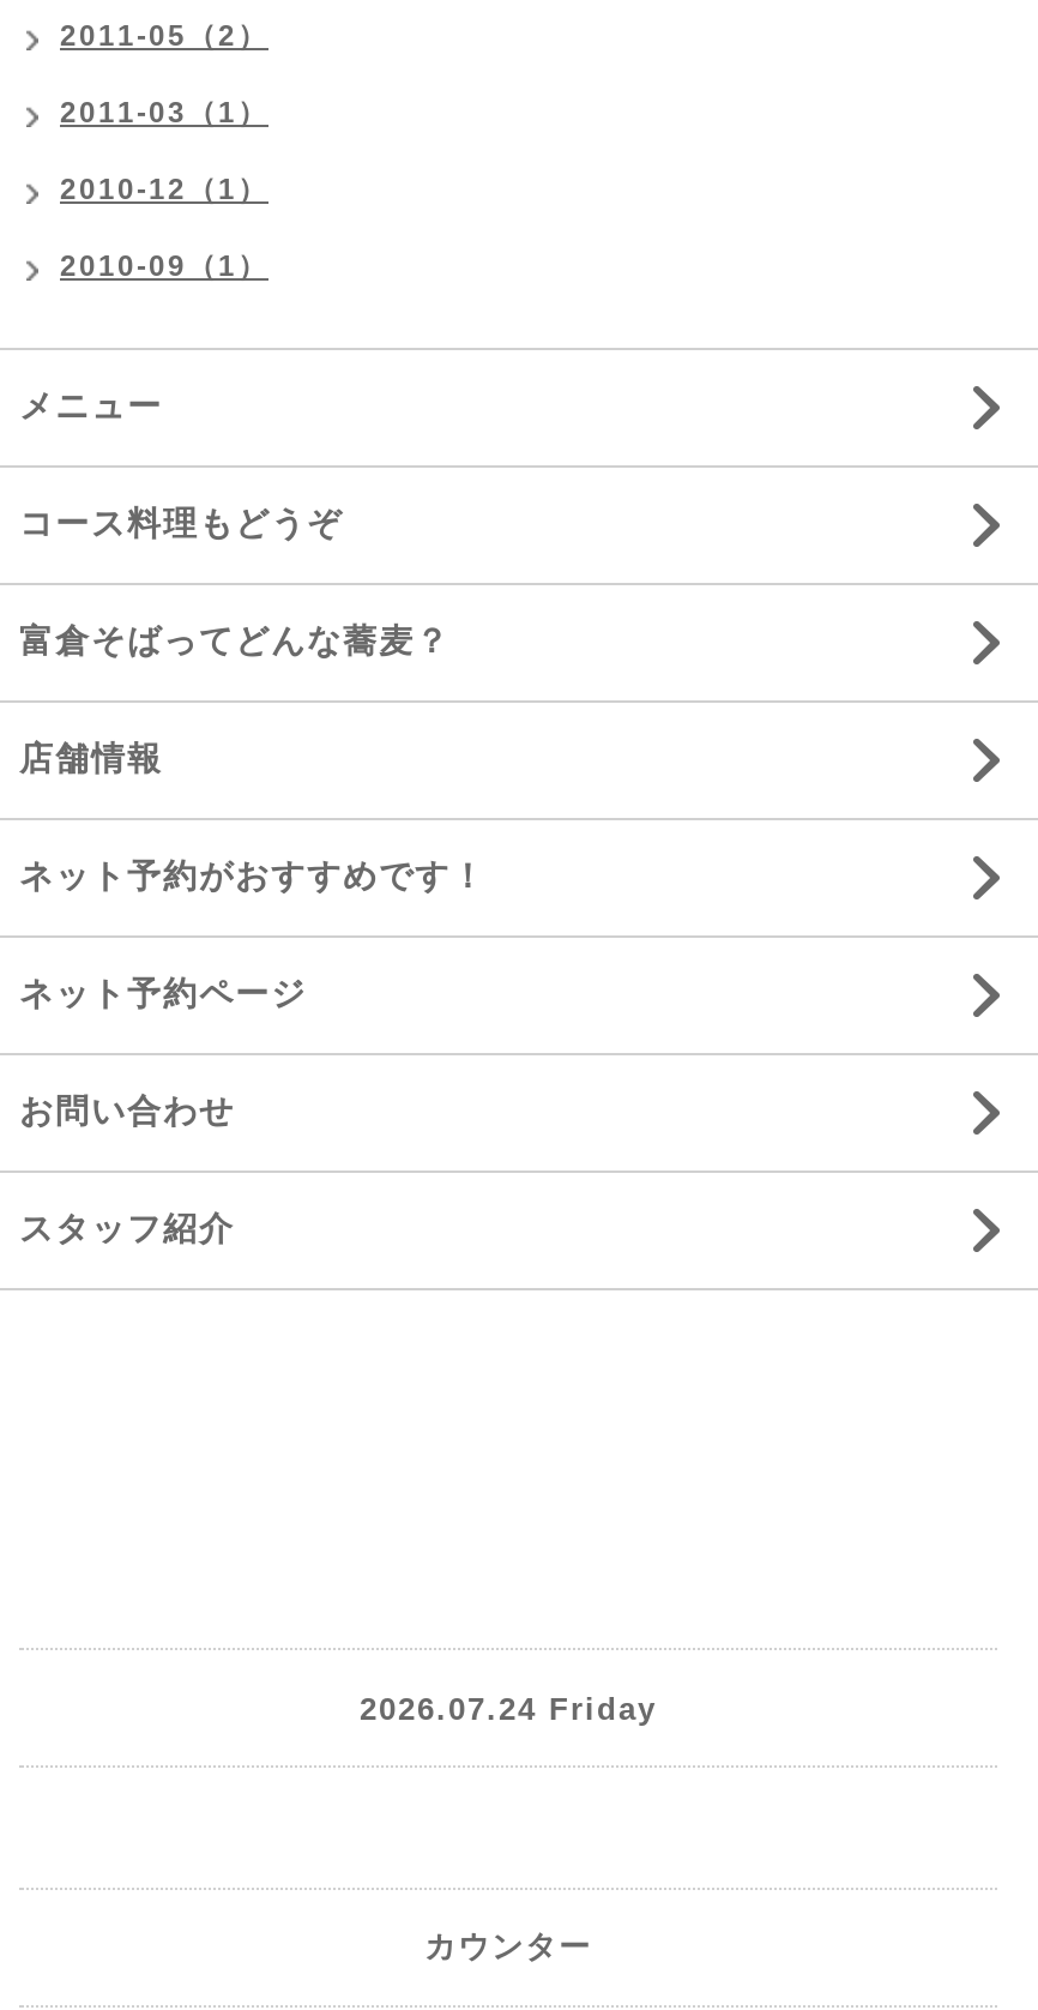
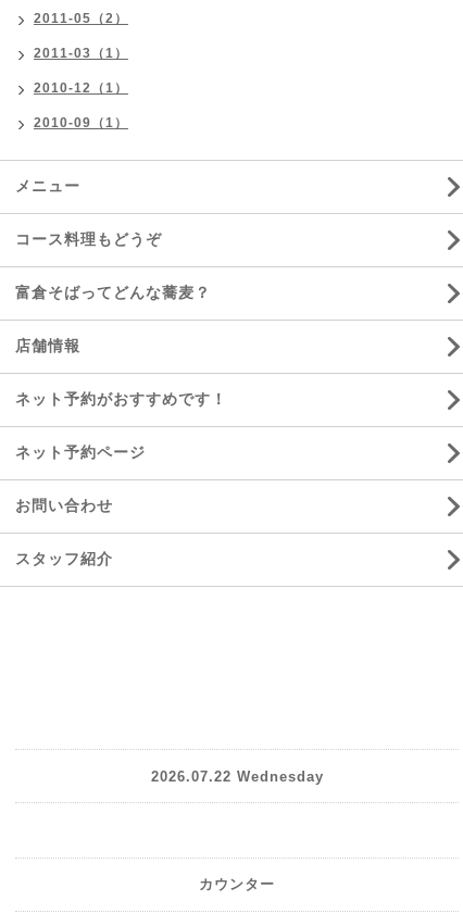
- 2026.07.24 Friday
+ 2026.07.22 Wednesday
